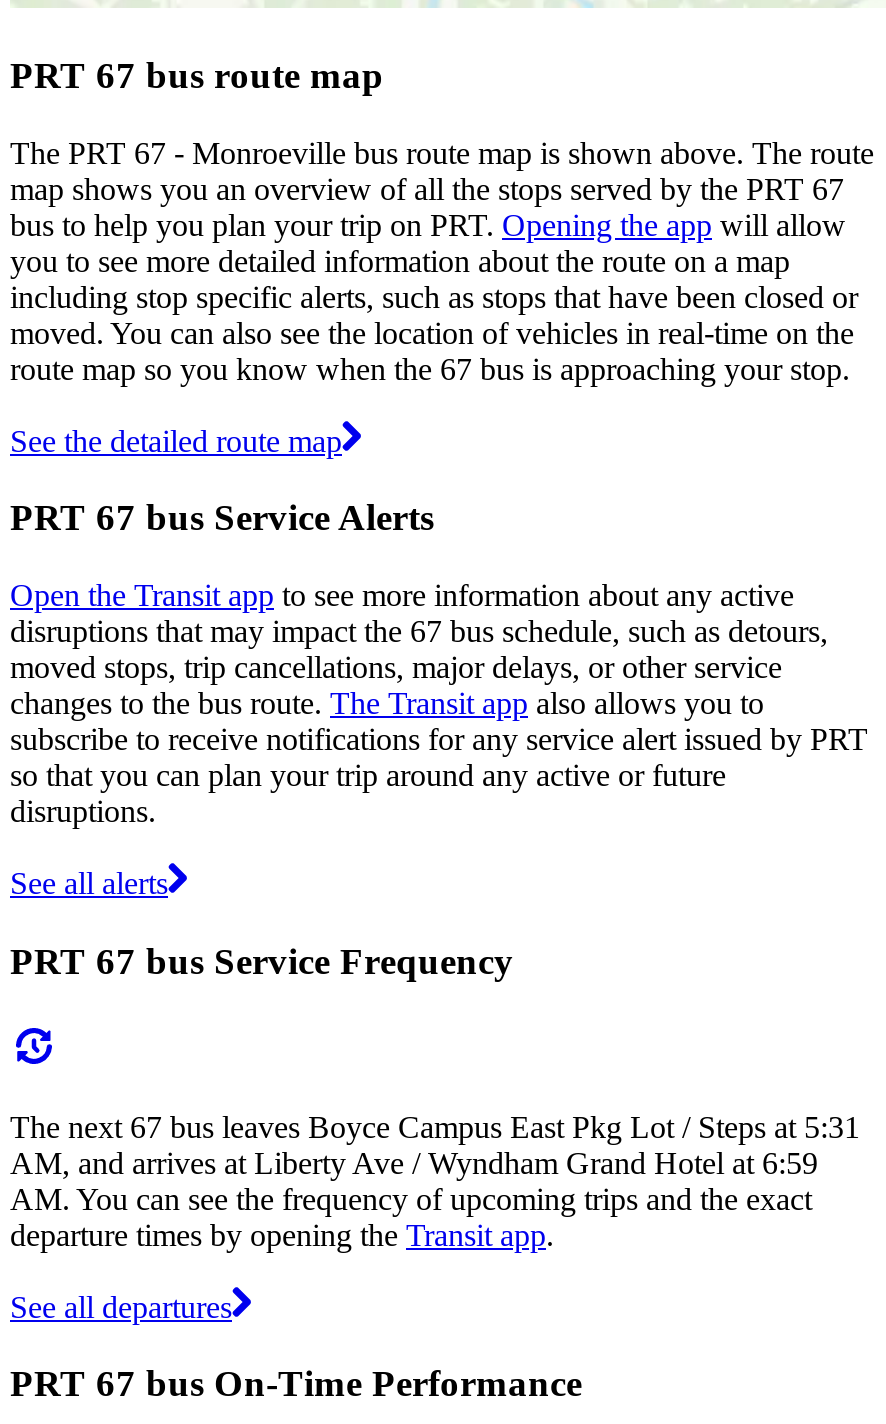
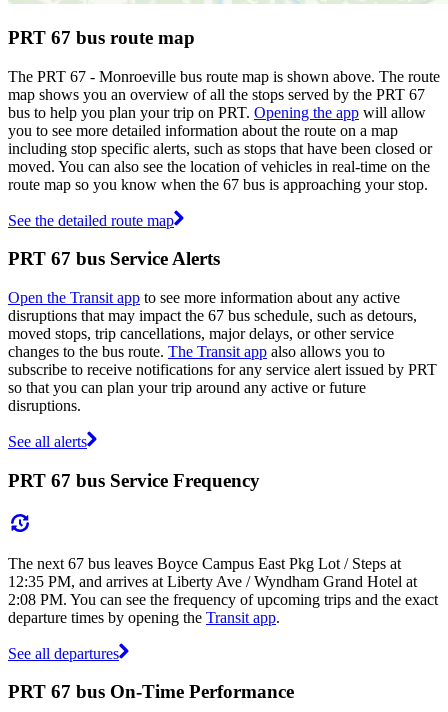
- The next 67 bus leaves Boyce Campus East Pkg Lot / Steps at 5:31
- AM, and arrives at Liberty Ave / Wyndham Grand Hotel at 6:59
- AM. You can see the frequency of upcoming trips and the exact
+ The next 67 bus leaves Boyce Campus East Pkg Lot / Steps at
+ 12:35 PM, and arrives at Liberty Ave / Wyndham Grand Hotel at
+ 2:08 PM. You can see the frequency of upcoming trips and the exact
